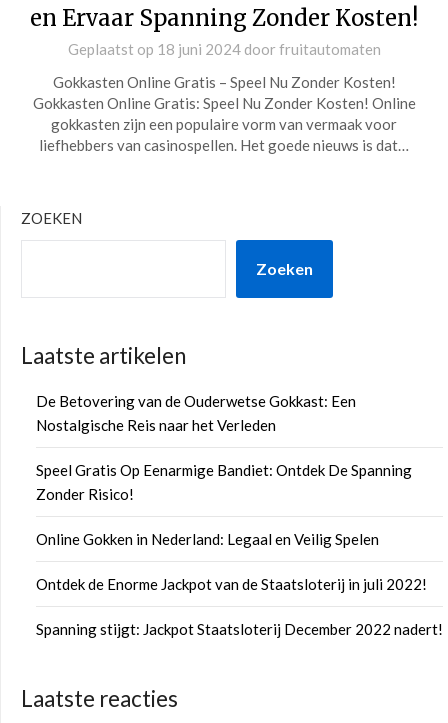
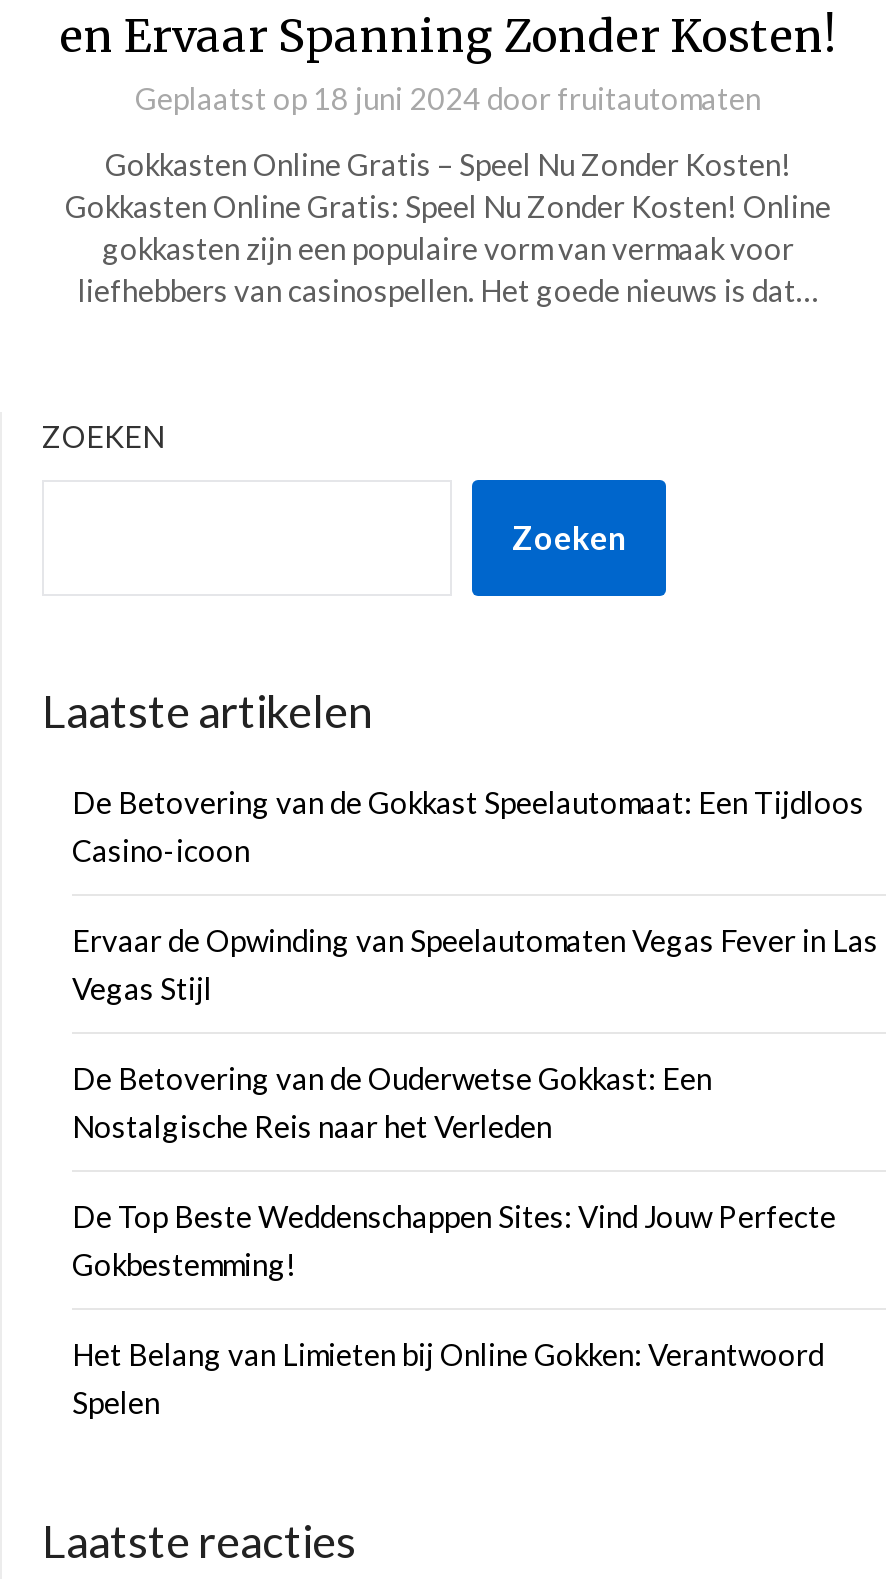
+ De Betovering van de Gokkast Speelautomaat: Een Tijdloos
+ Casino-icoon
+ Ervaar de Opwinding van Speelautomaten Vegas Fever in Las
+ Vegas Stijl

moved down: De Betovering van de Ouderwetse Gokkast: Een | Nostalgische Reis naar het Verleden

- Speel Gratis Op Eenarmige Bandiet: Ontdek De Spanning
- Zonder Risico!
- Online Gokken in Nederland: Legaal en Veilig Spelen
- Ontdek de Enorme Jackpot van de Staatsloterij in juli 2022!
- Spanning stijgt: Jackpot Staatsloterij December 2022 nadert!
+ De Top Beste Weddenschappen Sites: Vind Jouw Perfecte
+ Gokbestemming!
+ Het Belang van Limieten bij Online Gokken: Verantwoord
+ Spelen
